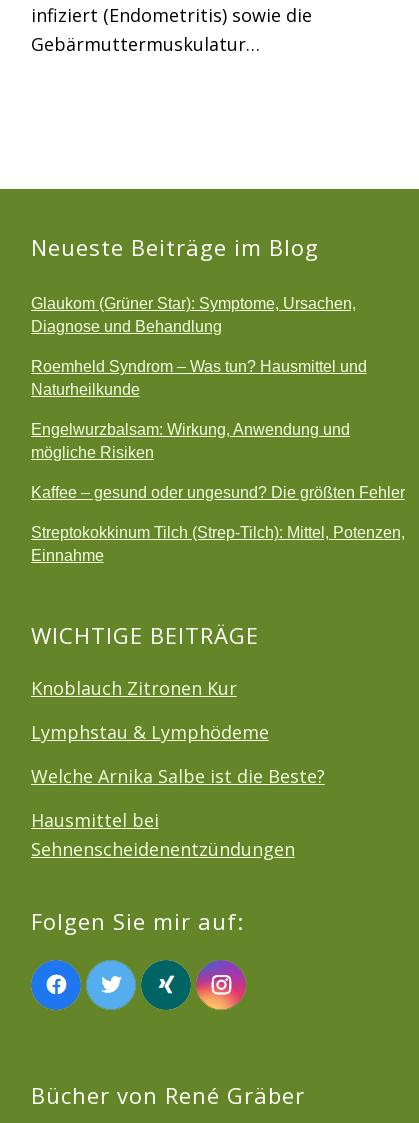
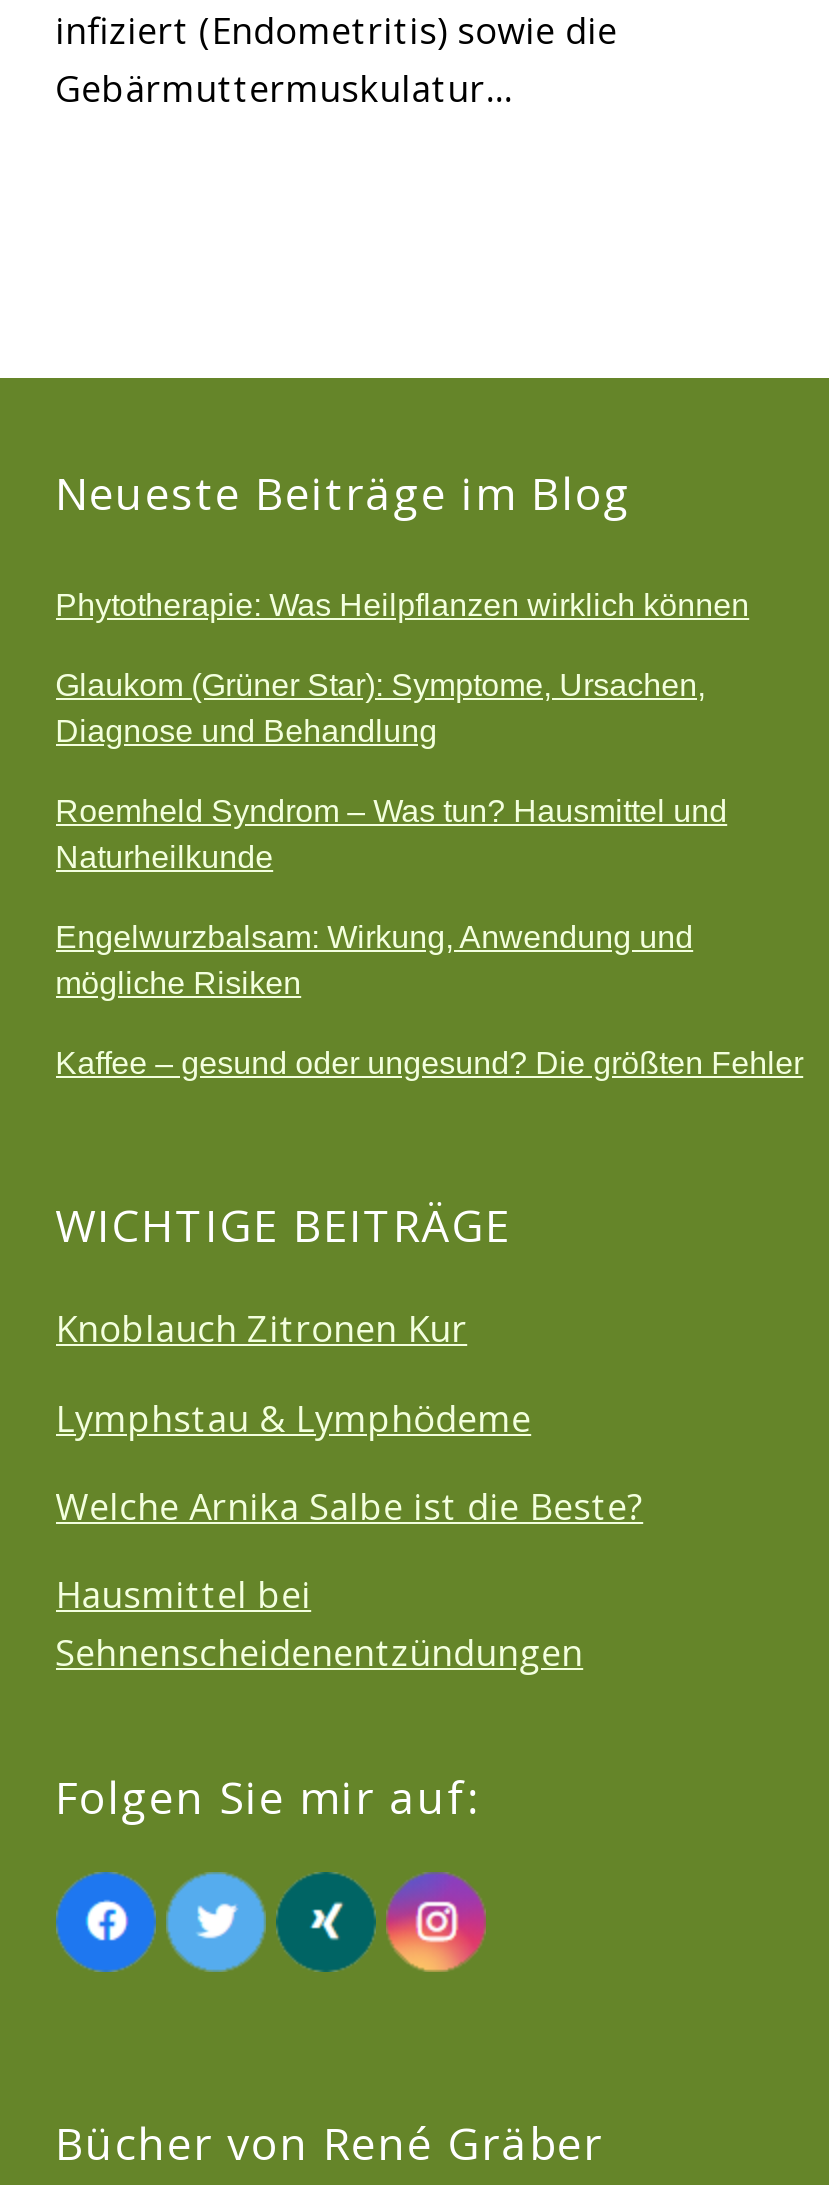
+ Phytotherapie: Was Heilpflanzen wirklich können

moved down: Glaukom (Grüner Star): Symptome, Ursachen, | Diagnose und Behandlung | Roemheld Syndrom – Was tun? Hausmittel und | Naturheilkunde | Engelwurzbalsam: Wirkung, Anwendung und | mögliche Risiken | Kaffee – gesund oder ungesund? Die größten Fehler

- Streptokokkinum Tilch (Strep-Tilch): Mittel, Potenzen,
- Einnahme
